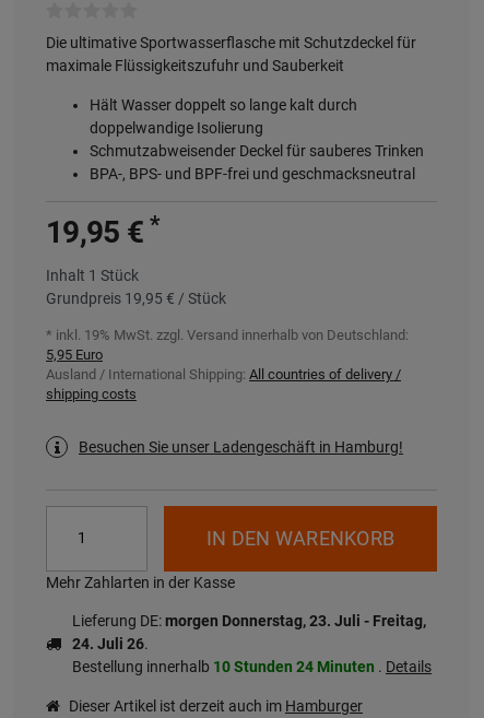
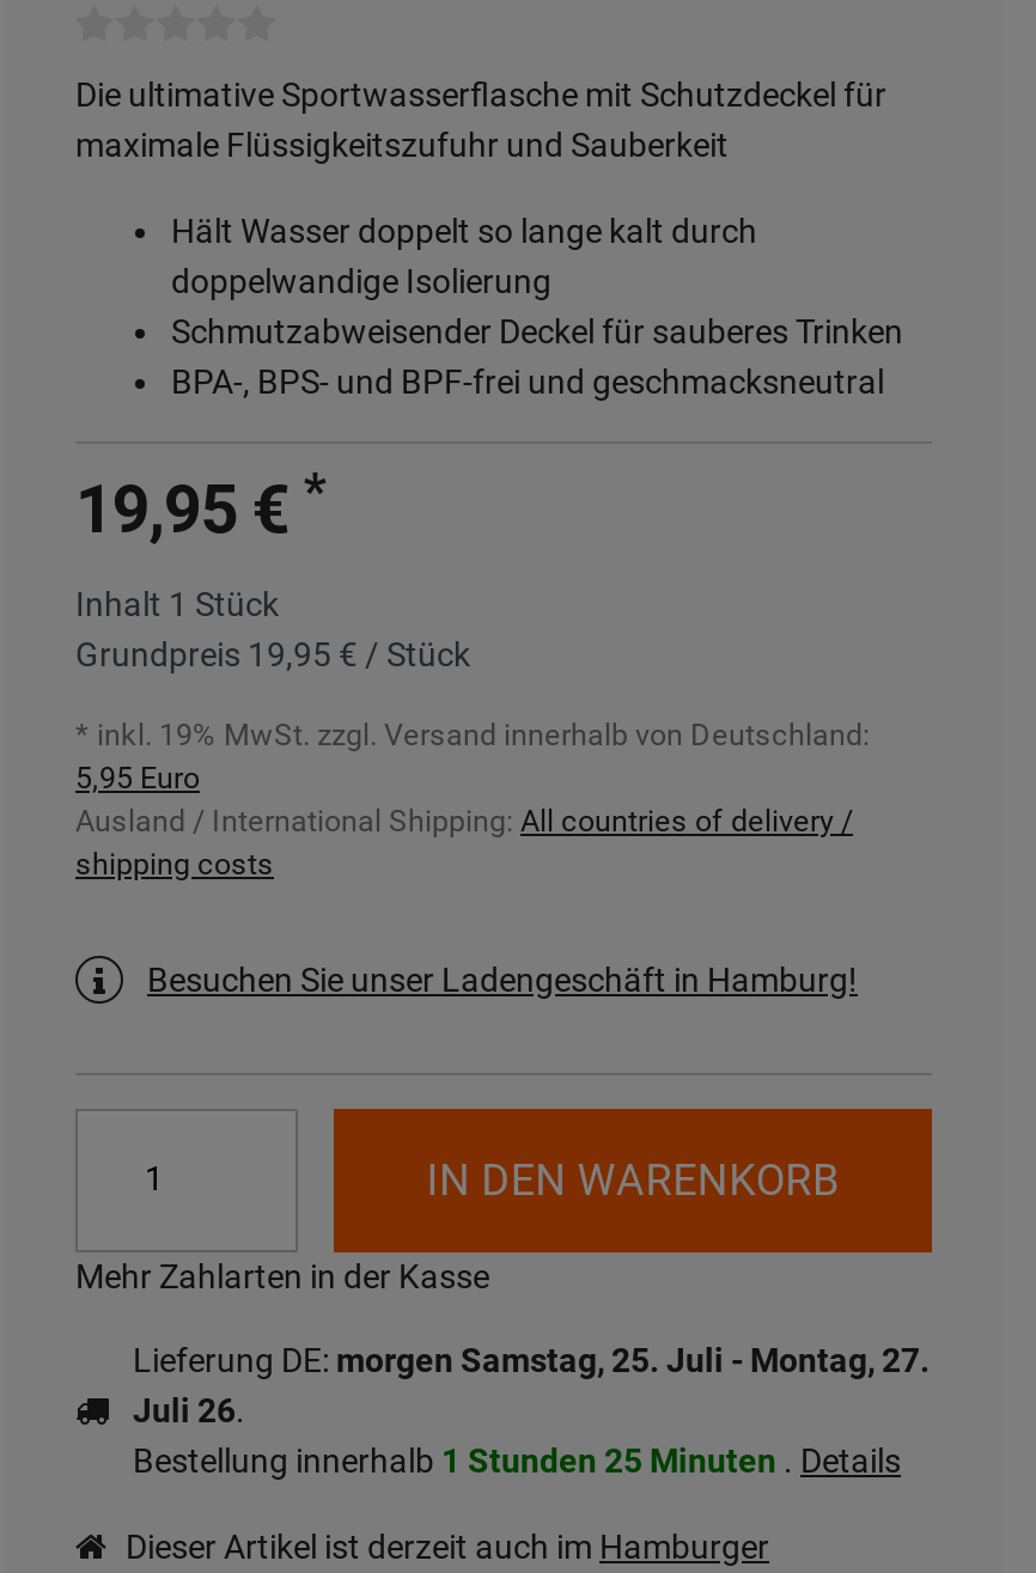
- Lieferung DE: morgen Donnerstag, 23. Juli - Freitag,
- 24. Juli 26.
- Bestellung innerhalb 10 Stunden 24 Minuten . Details
+ Lieferung DE: morgen Samstag, 25. Juli - Montag, 27.
+ Juli 26.
+ Bestellung innerhalb 1 Stunden 25 Minuten . Details
